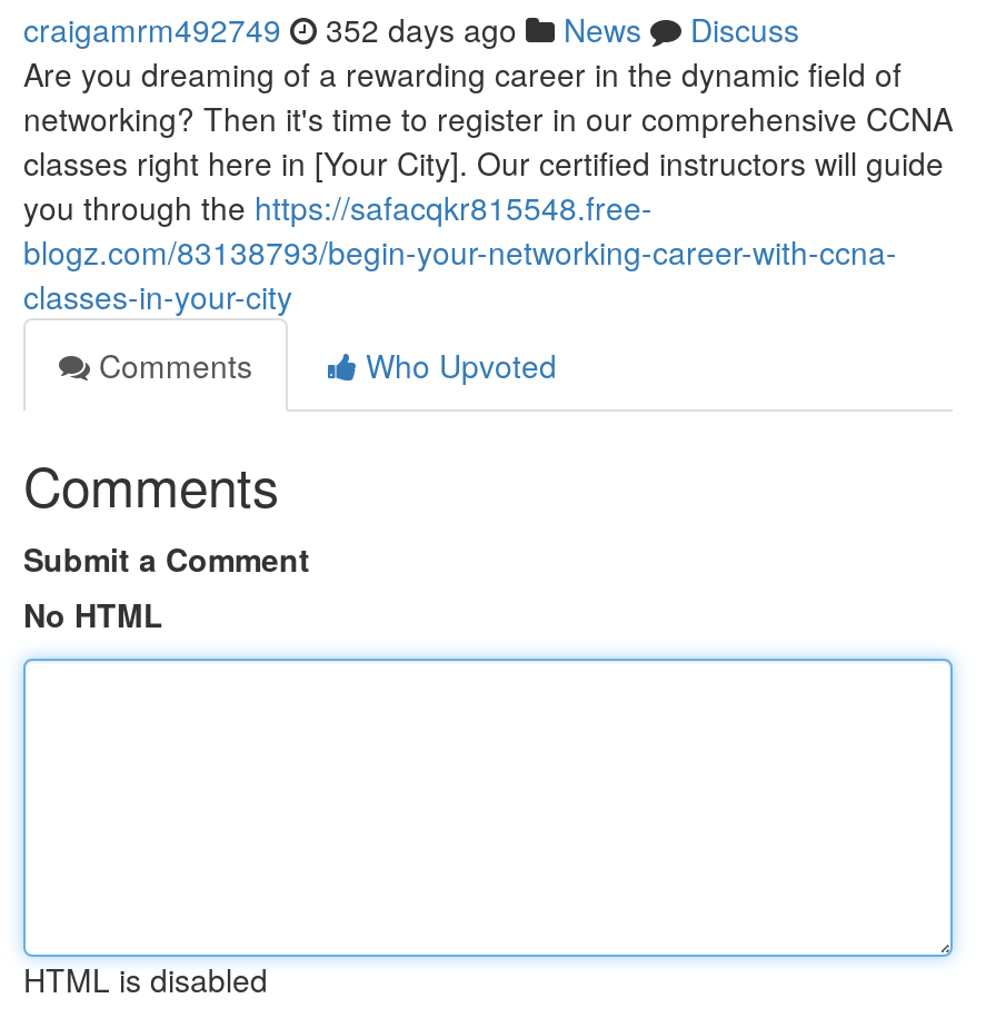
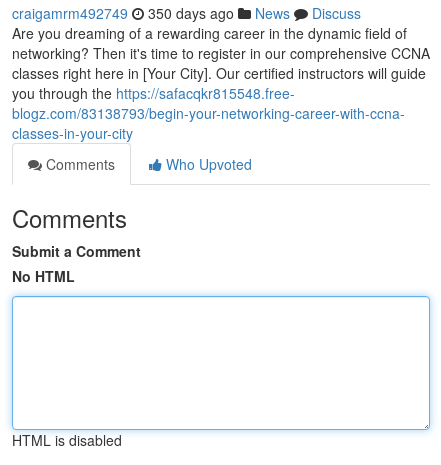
- craigamrm492749 352 days ago News Discuss
+ craigamrm492749 350 days ago News Discuss
